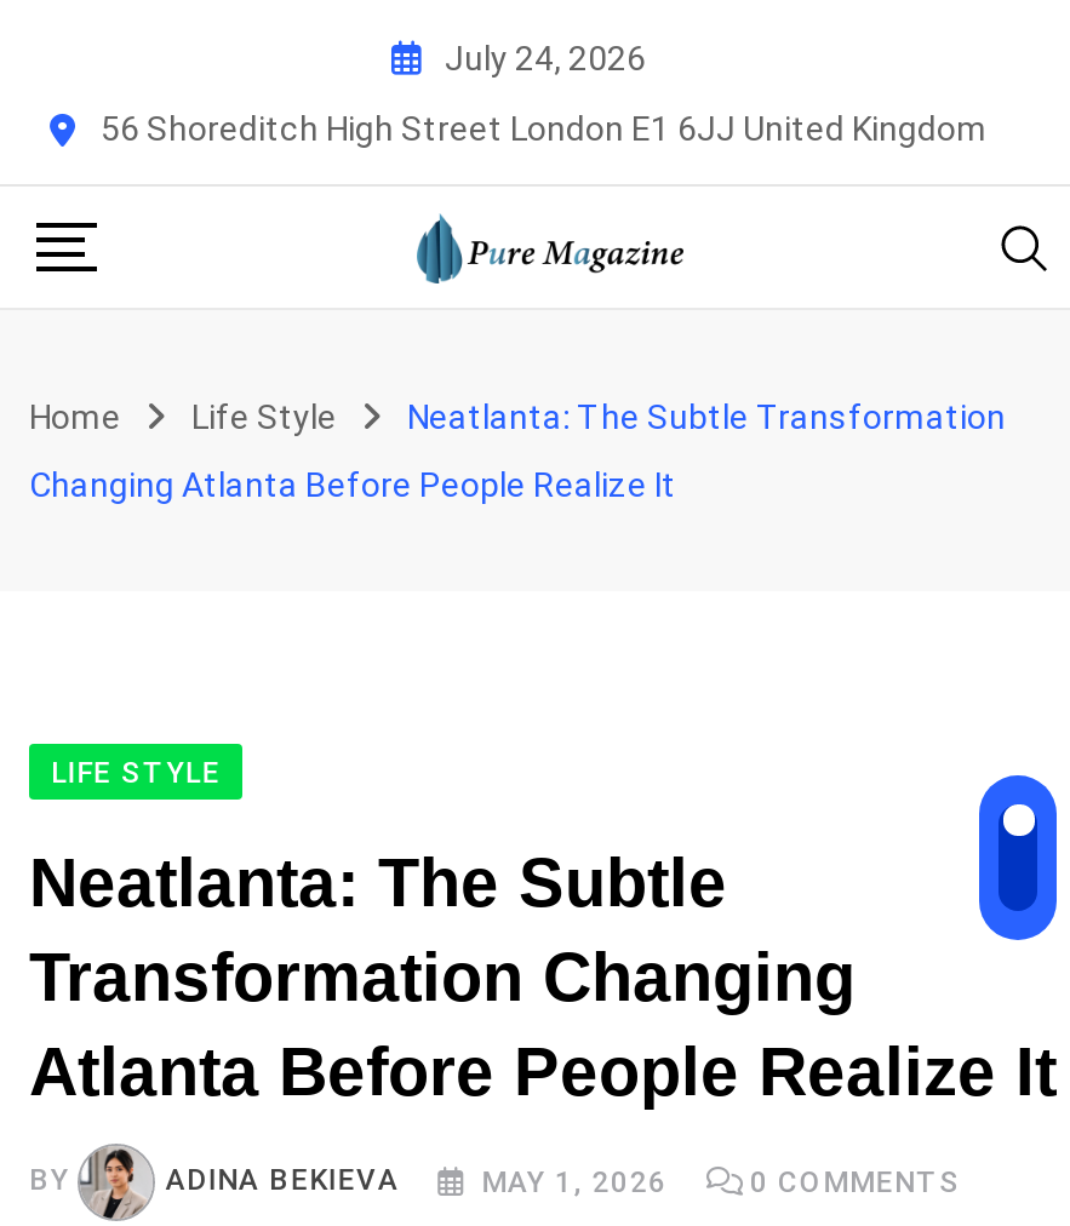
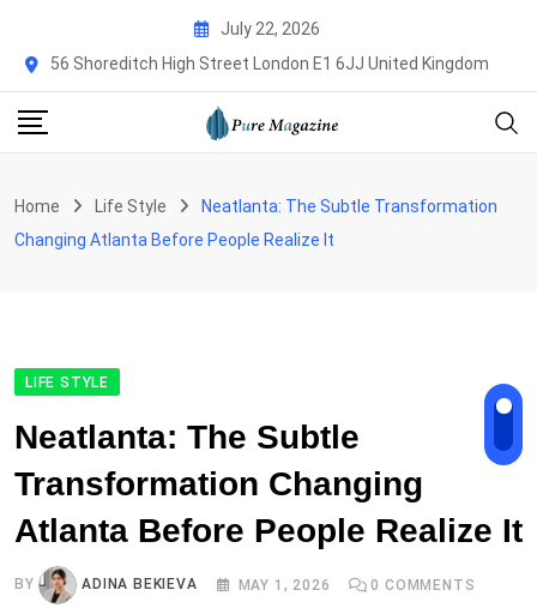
- July 24, 2026
+ July 22, 2026
